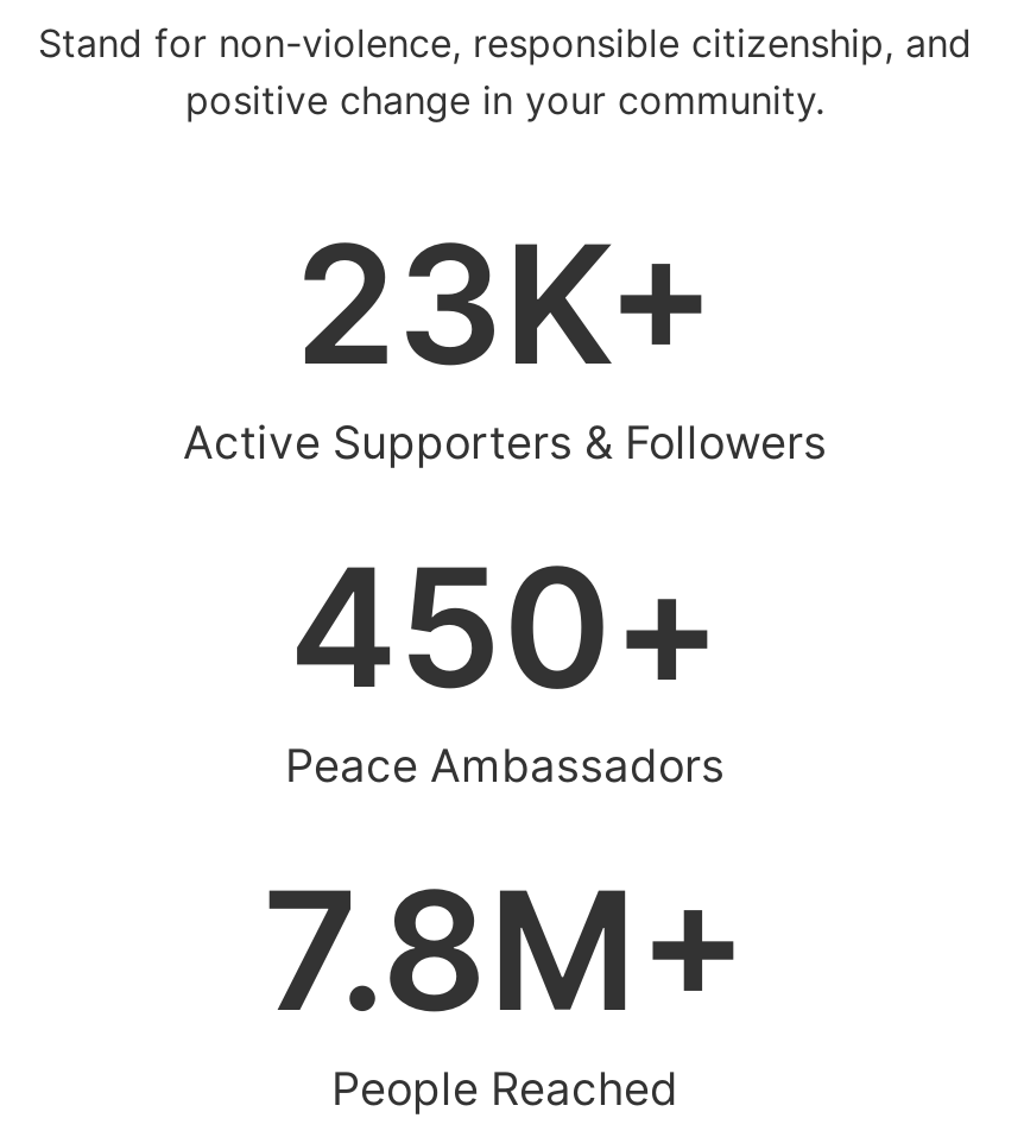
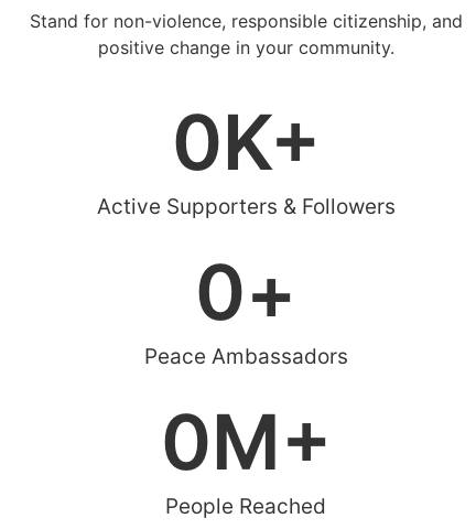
- 23K+
+ 0K+

- 450+
+ 0+

- 7.8M+
+ 0M+
